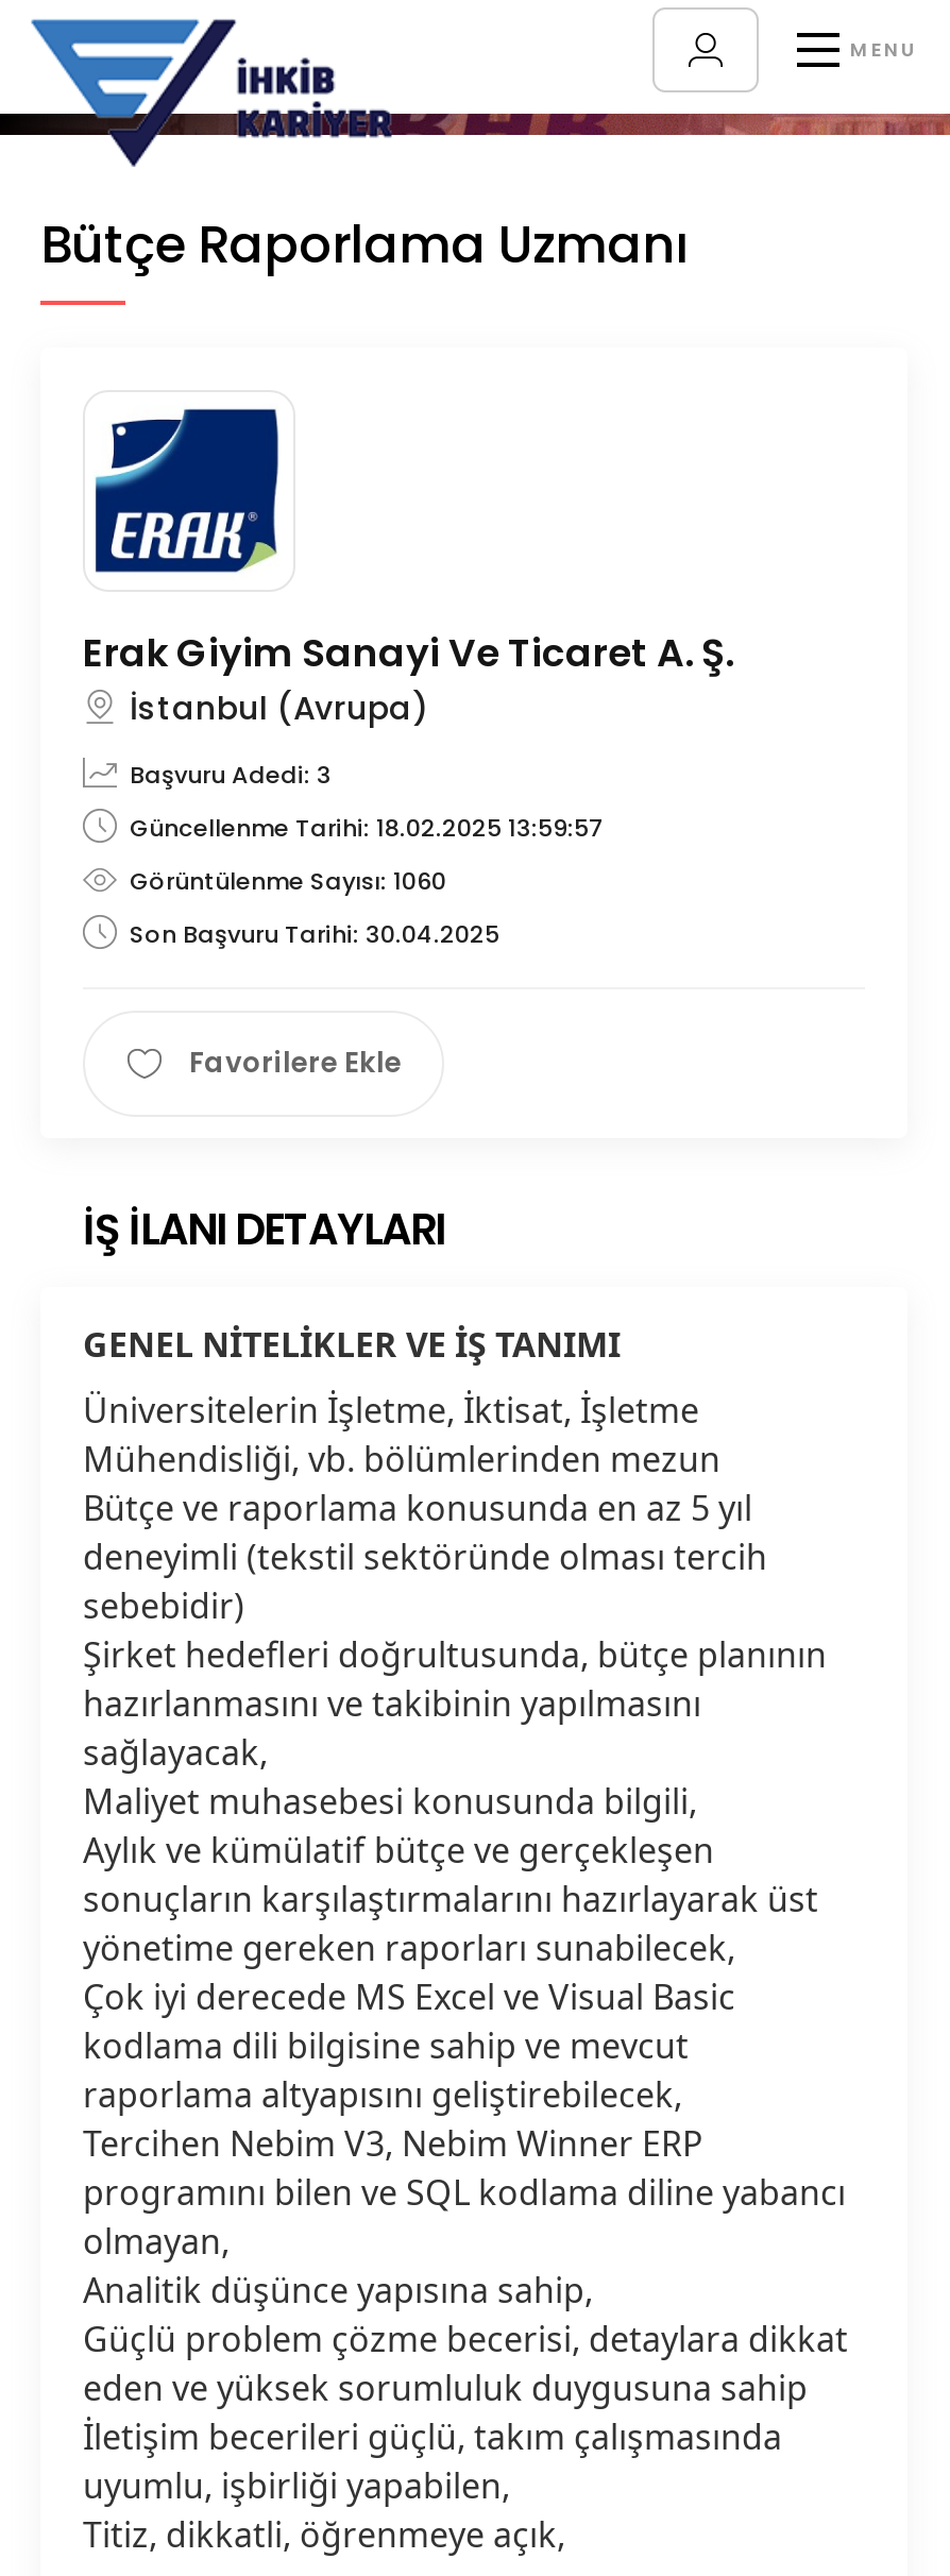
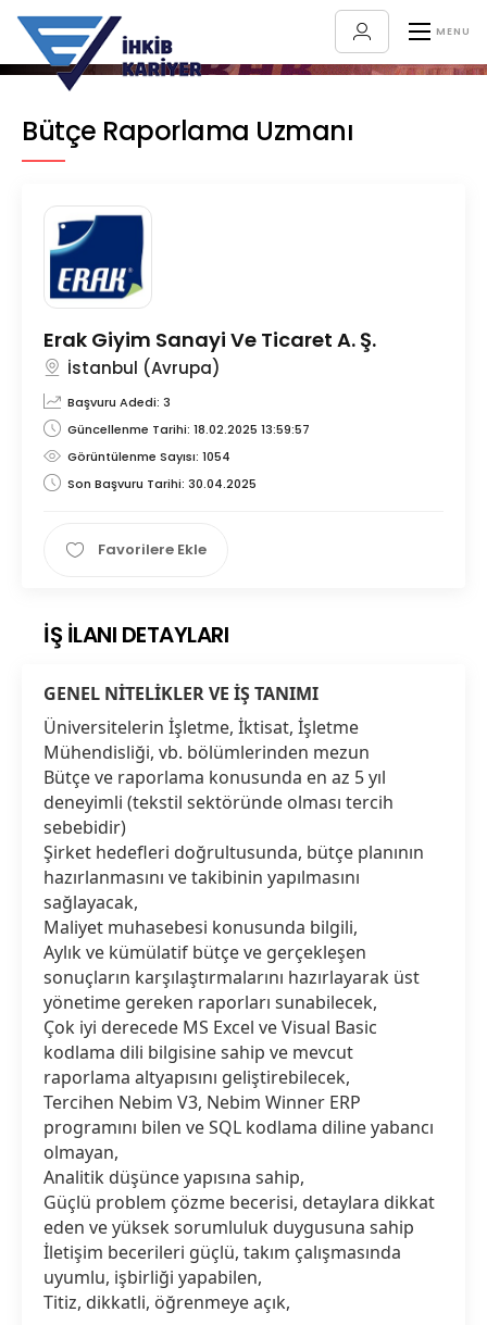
- Görüntülenme Sayısı: 1060
+ Görüntülenme Sayısı: 1054
